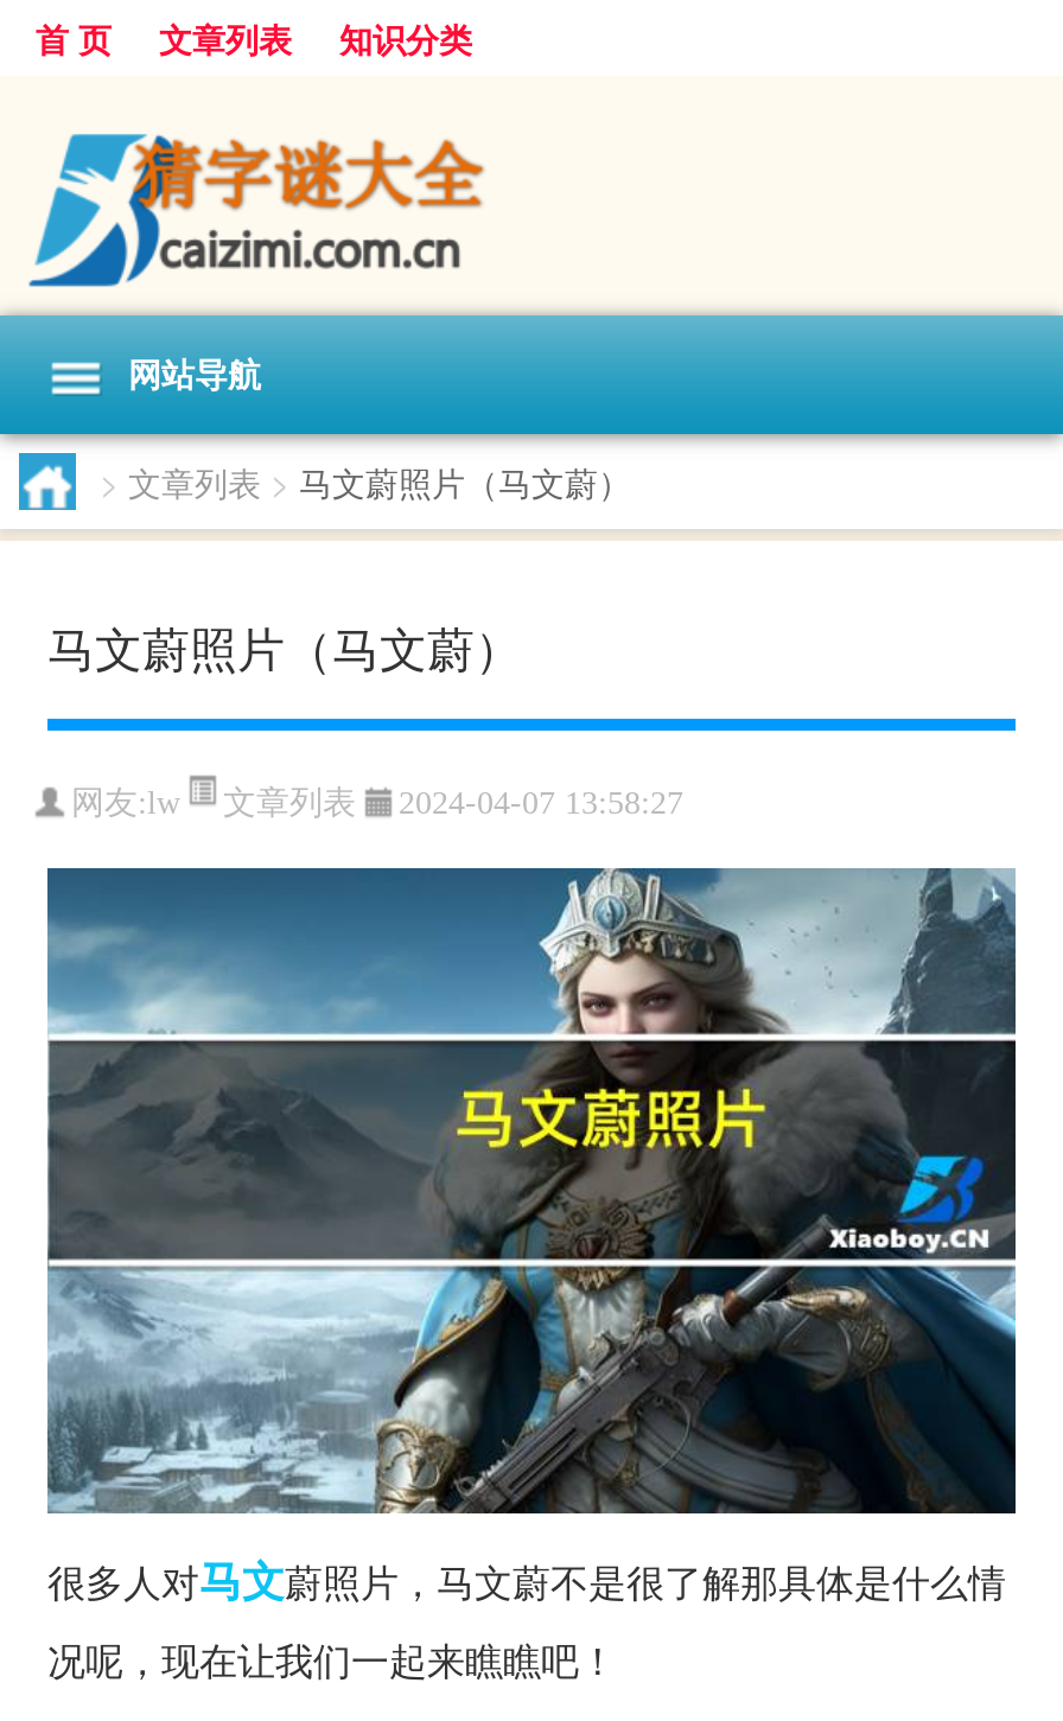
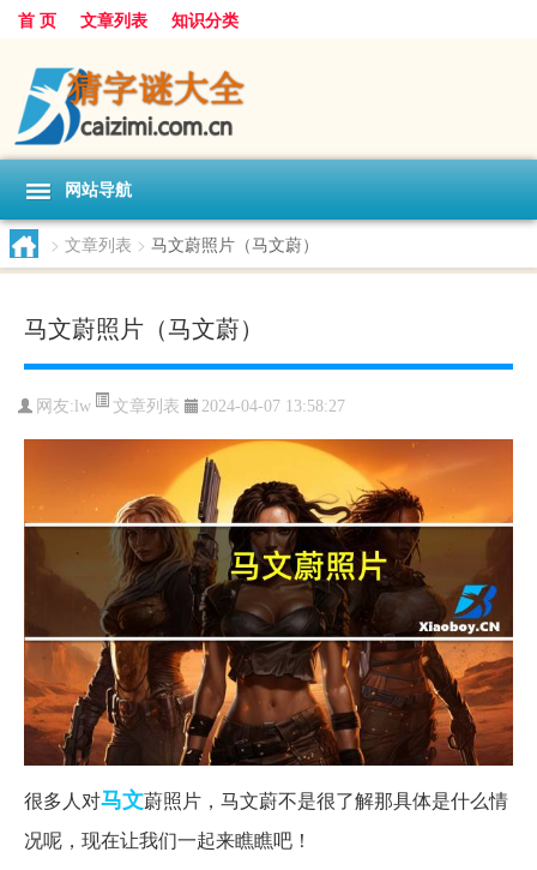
- [image]
+ [image]
